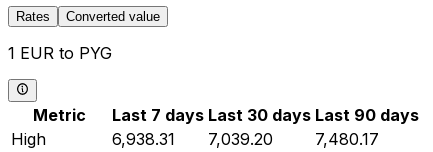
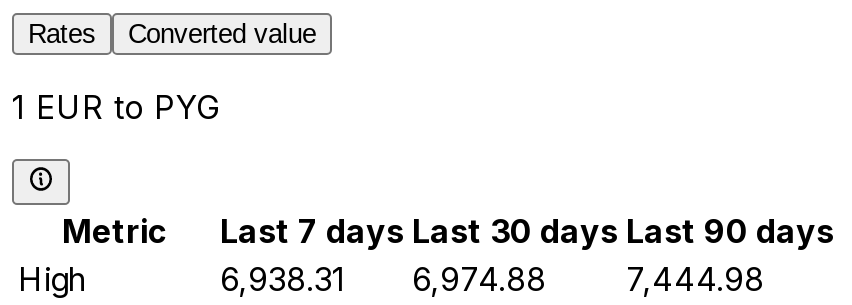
- 7,039.20
+ 6,974.88

- 7,480.17
+ 7,444.98
